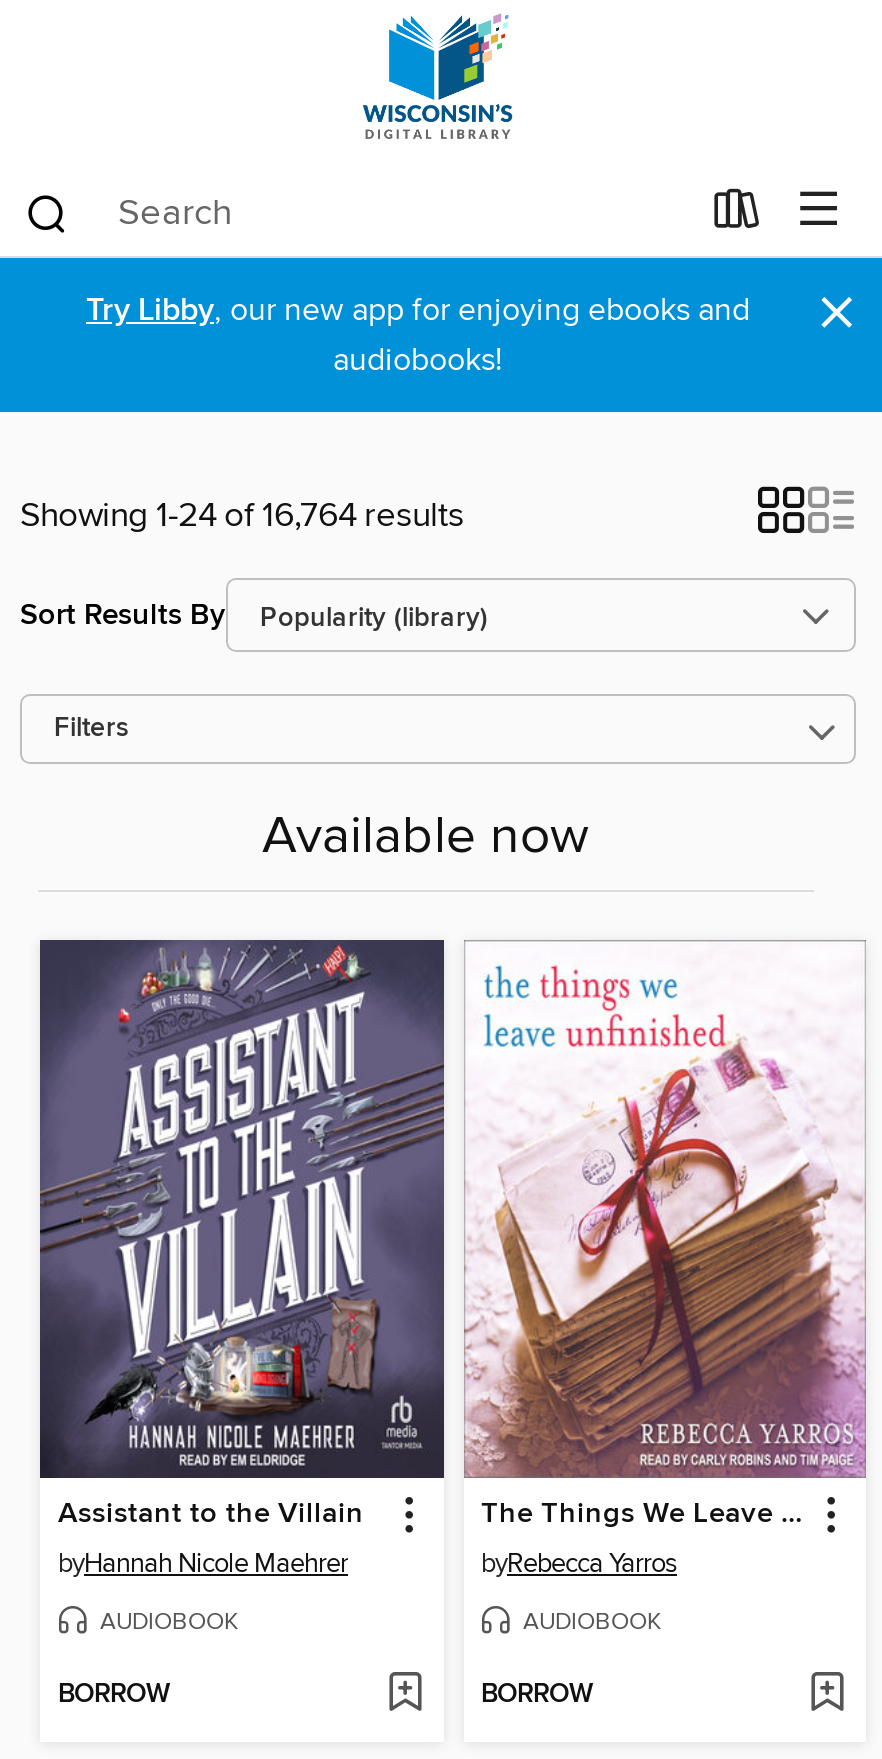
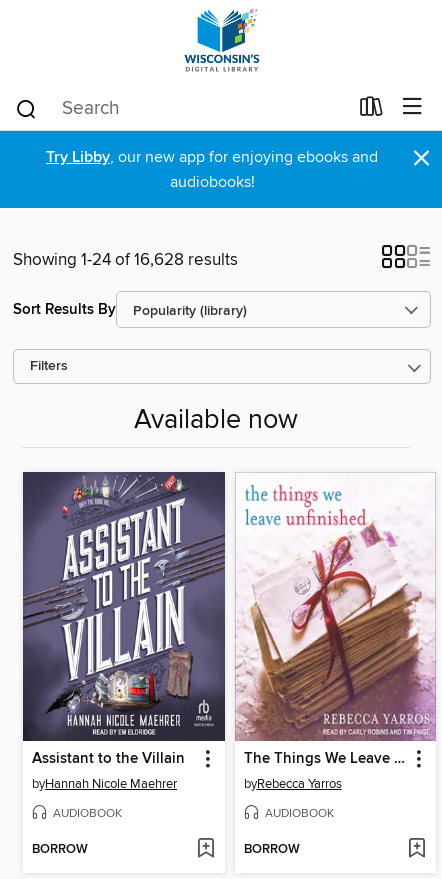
- Showing 1-24 of 16,764 results
+ Showing 1-24 of 16,628 results
